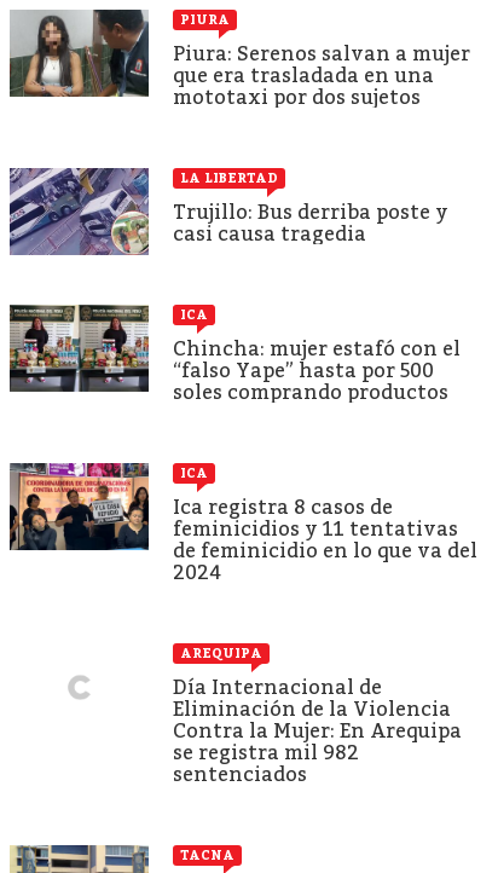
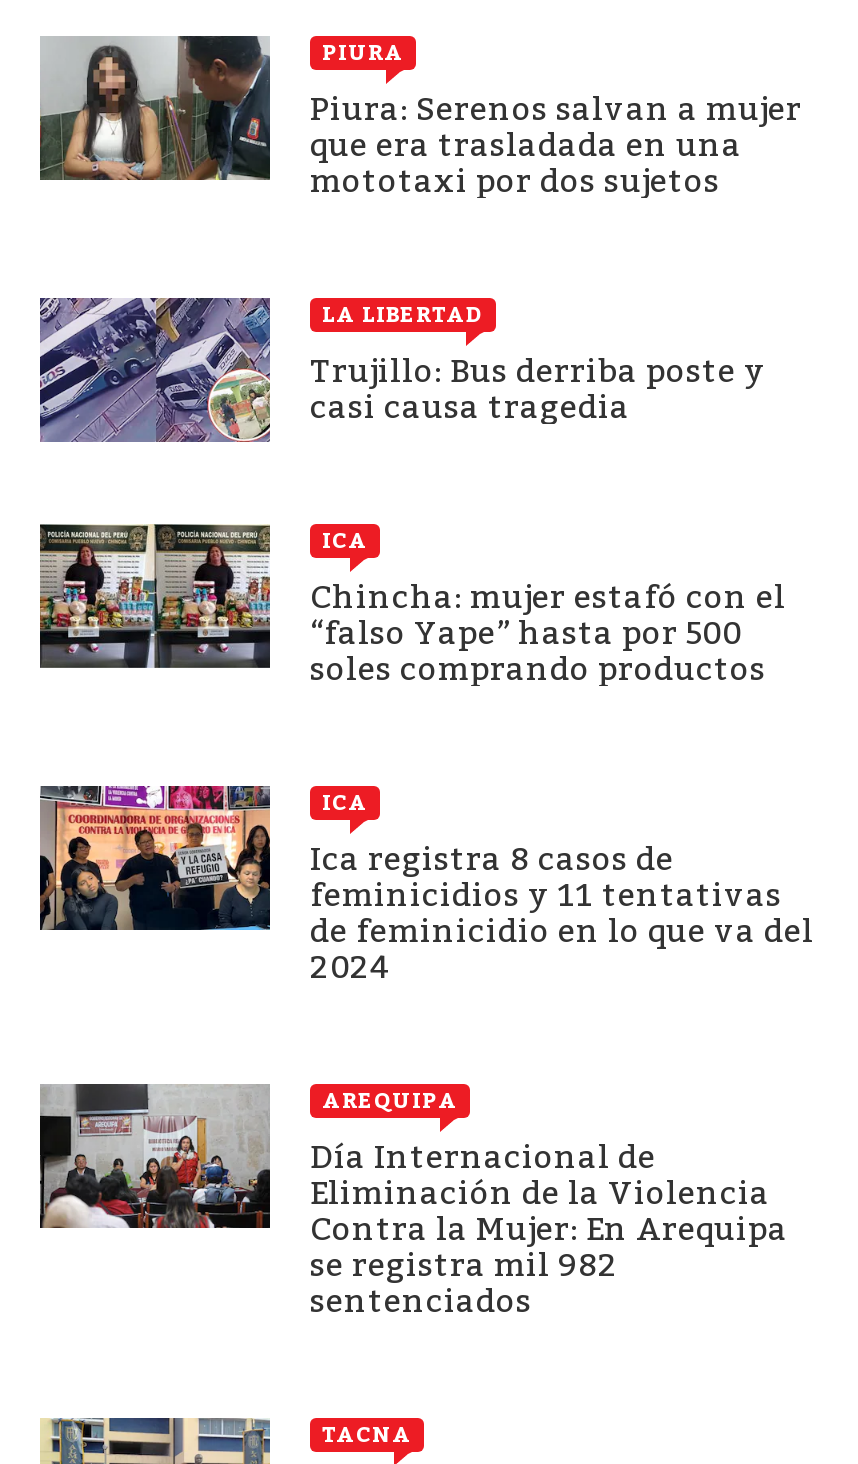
+ [image]
